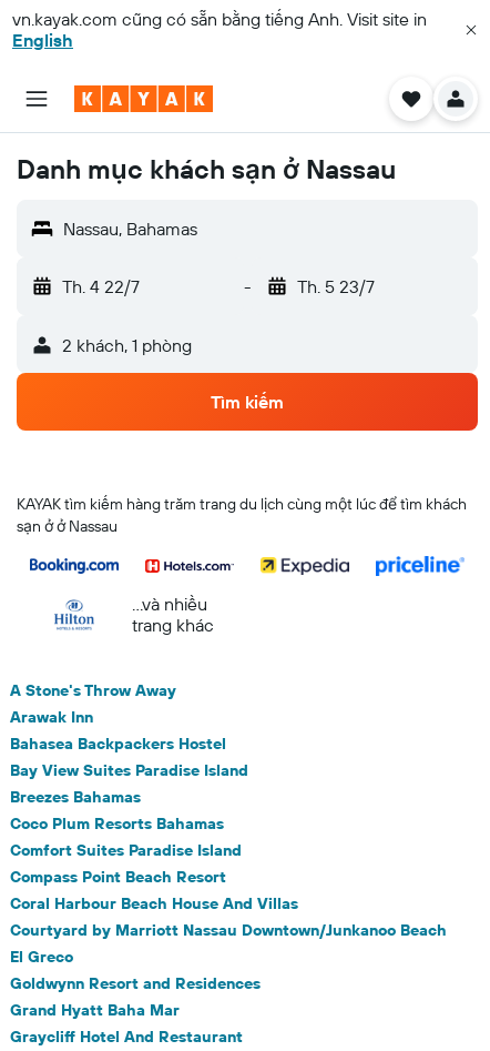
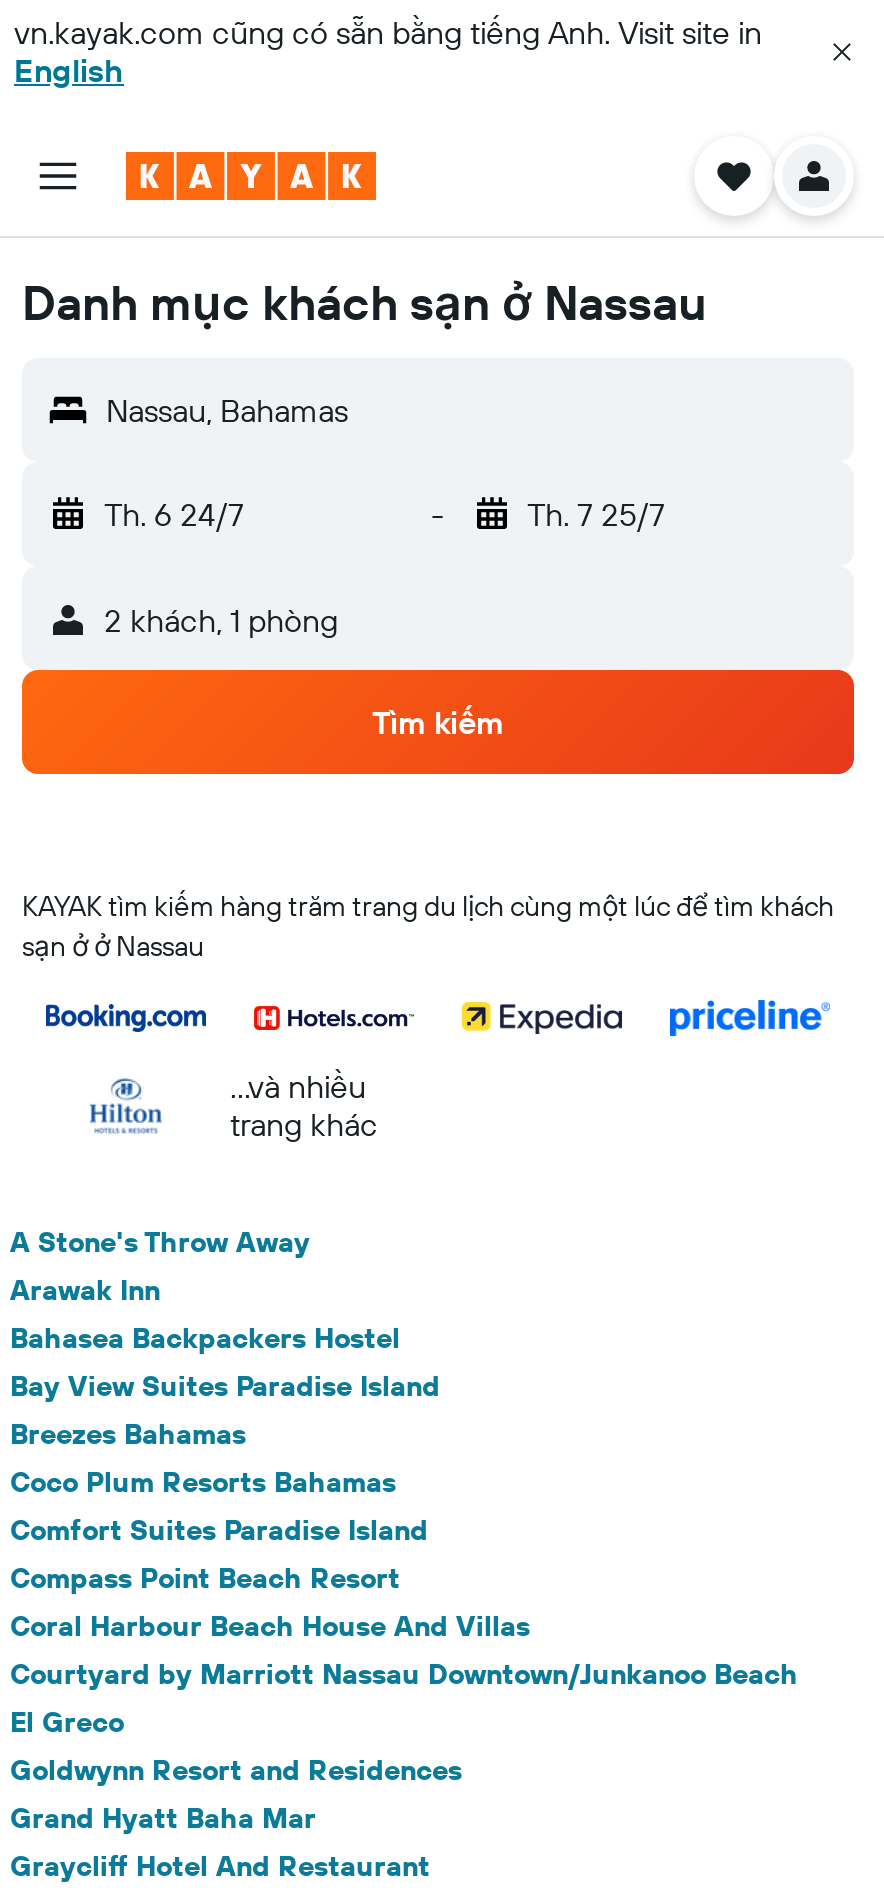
- Th. 4 22/7
+ Th. 6 24/7

- Th. 5 23/7
+ Th. 7 25/7
